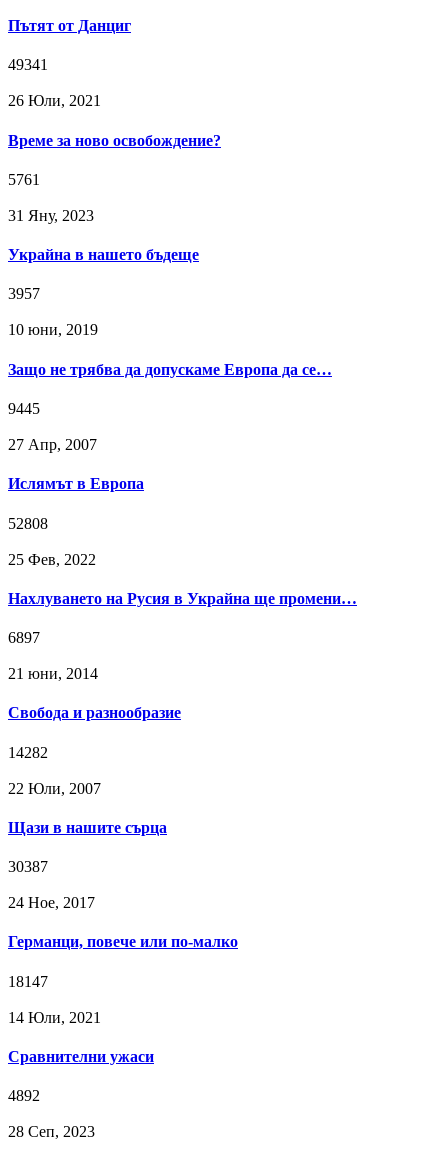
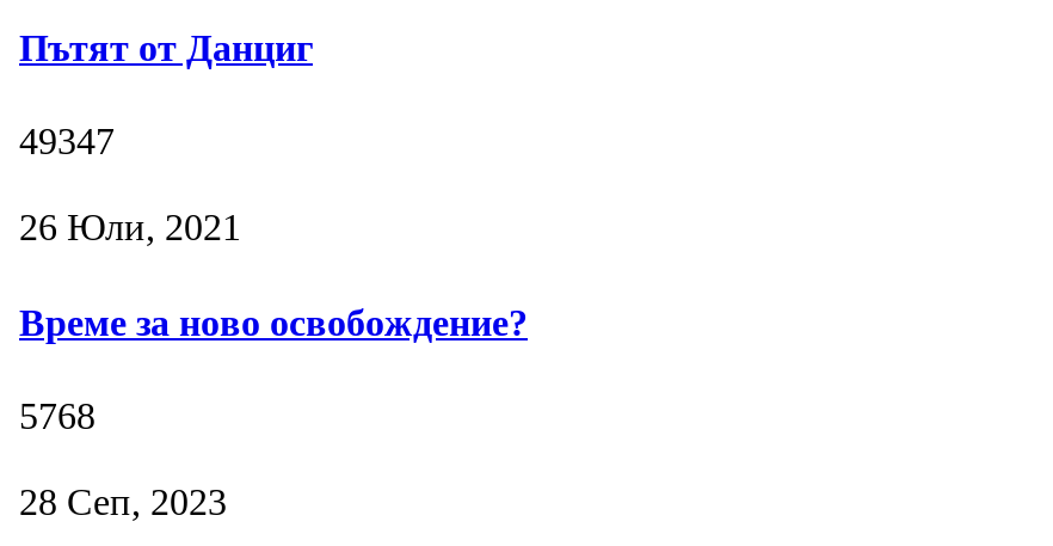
- 49341
+ 49347

- 5761
- 31 Яну, 2023
- Украйна в нашето бъдеще
- 3957
- 10 юни, 2019
- Защо не трябва да допускаме Европа да се…
- 9445
- 27 Апр, 2007
- Ислямът в Европа
- 52808
- 25 Фев, 2022
- Нахлуването на Русия в Украйна ще промени…
- 6897
- 21 юни, 2014
- Свобода и разнообразие
- 14282
- 22 Юли, 2007
- Щази в нашите сърца
- 30387
- 24 Ное, 2017
- Германци, повече или по-малко
- 18147
- 14 Юли, 2021
- Сравнителни ужаси
- 4892
+ 5768
